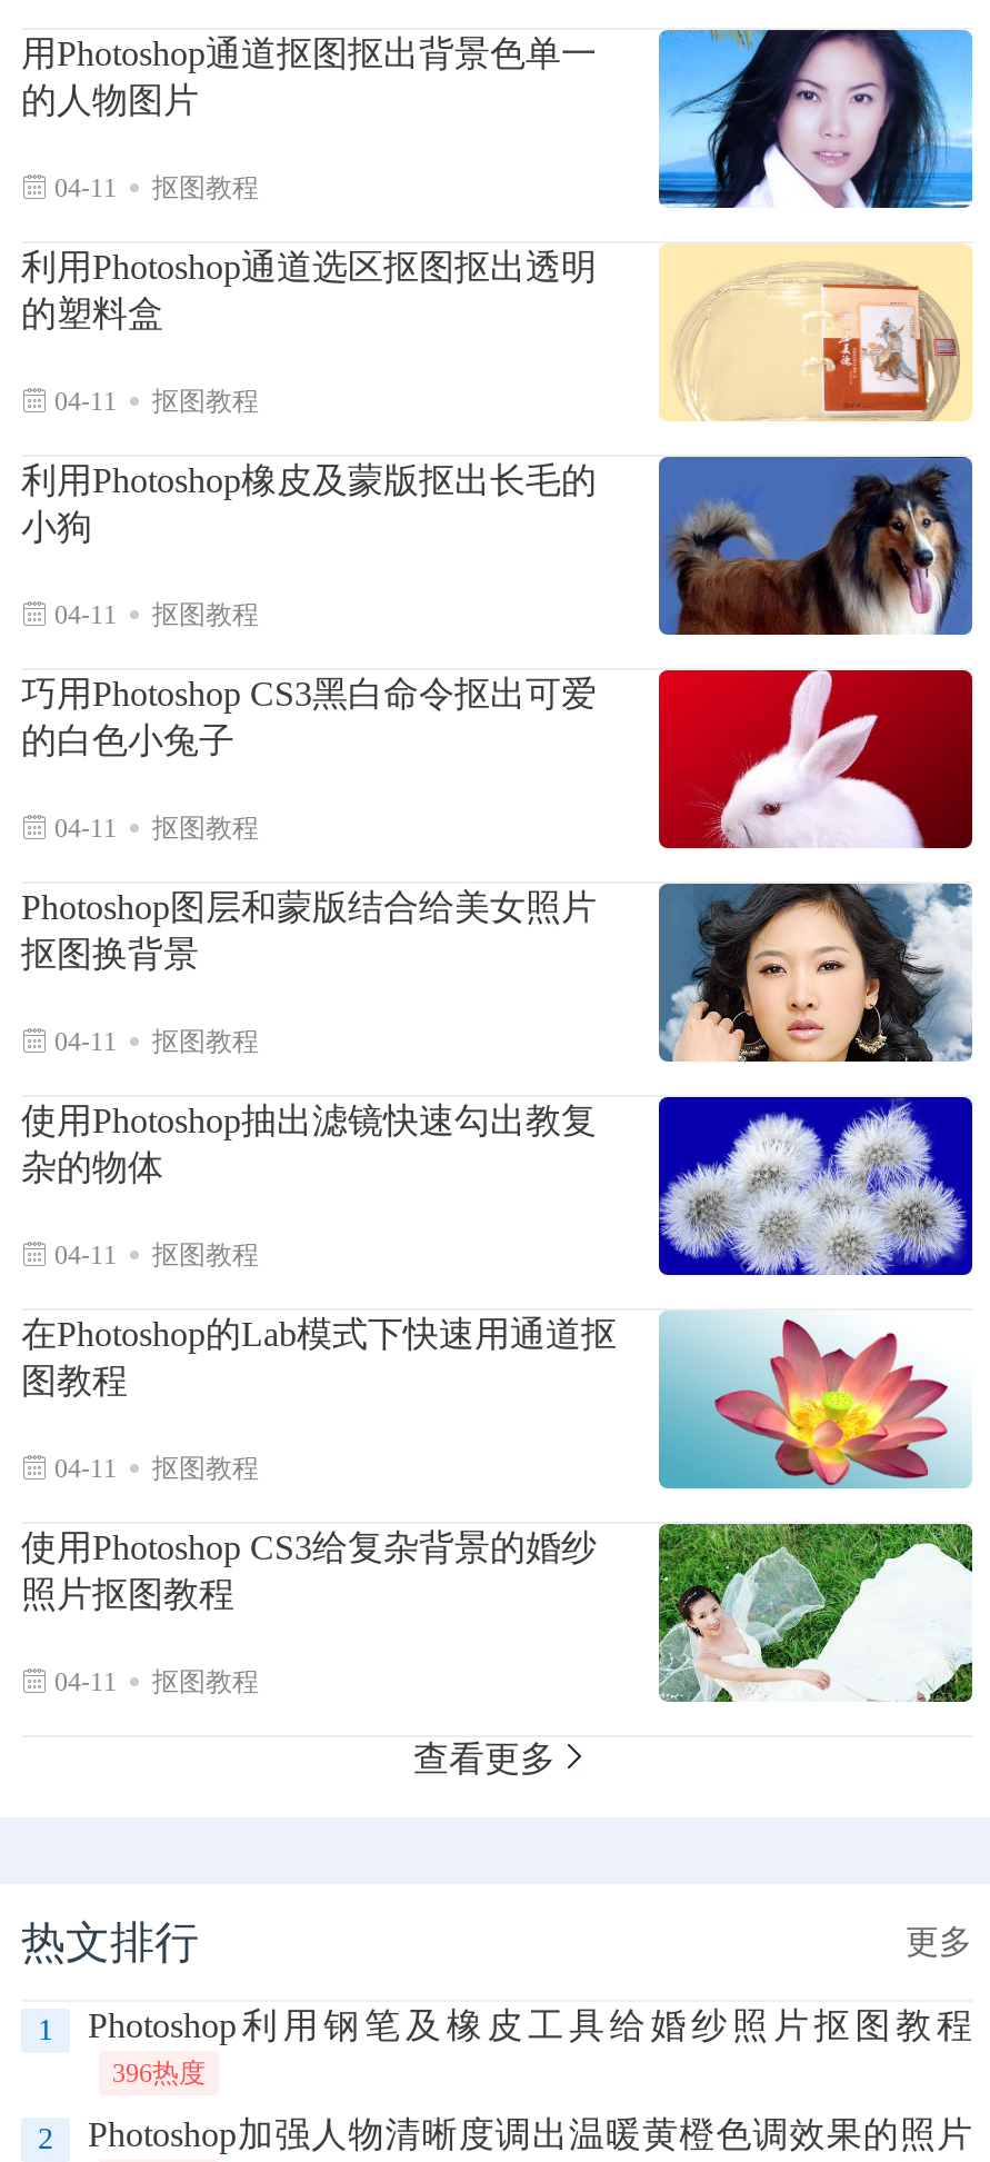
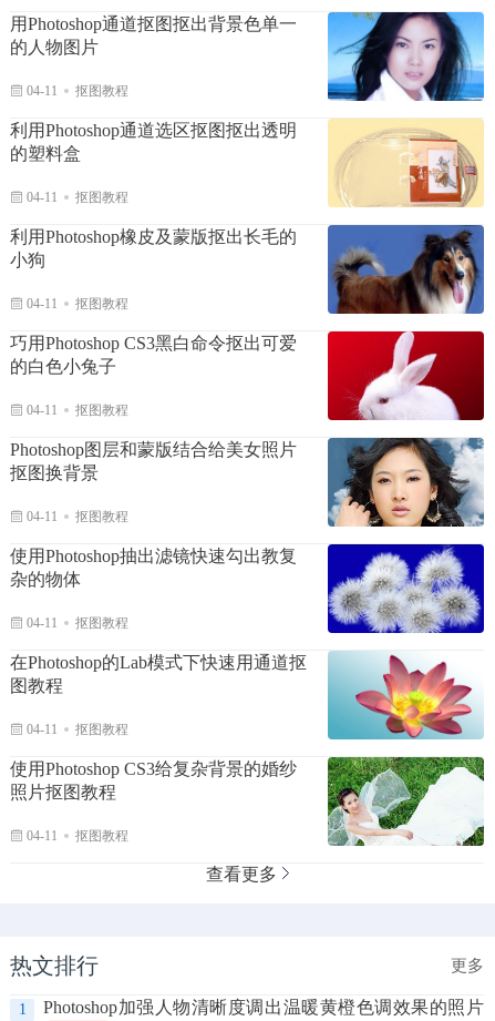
- Photoshop利用钢笔及橡皮工具给婚纱照片抠图教程
- 396热度
- 2
